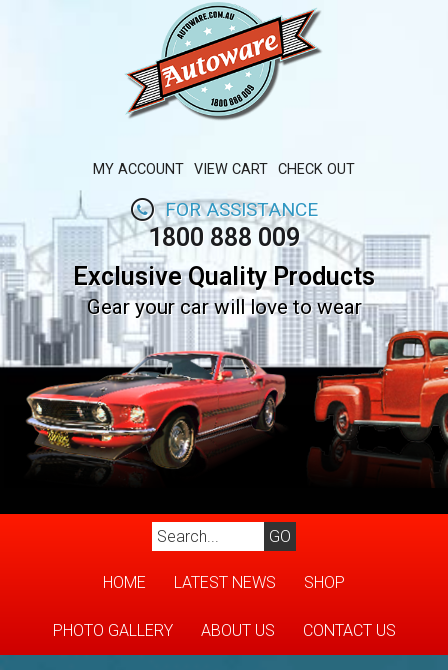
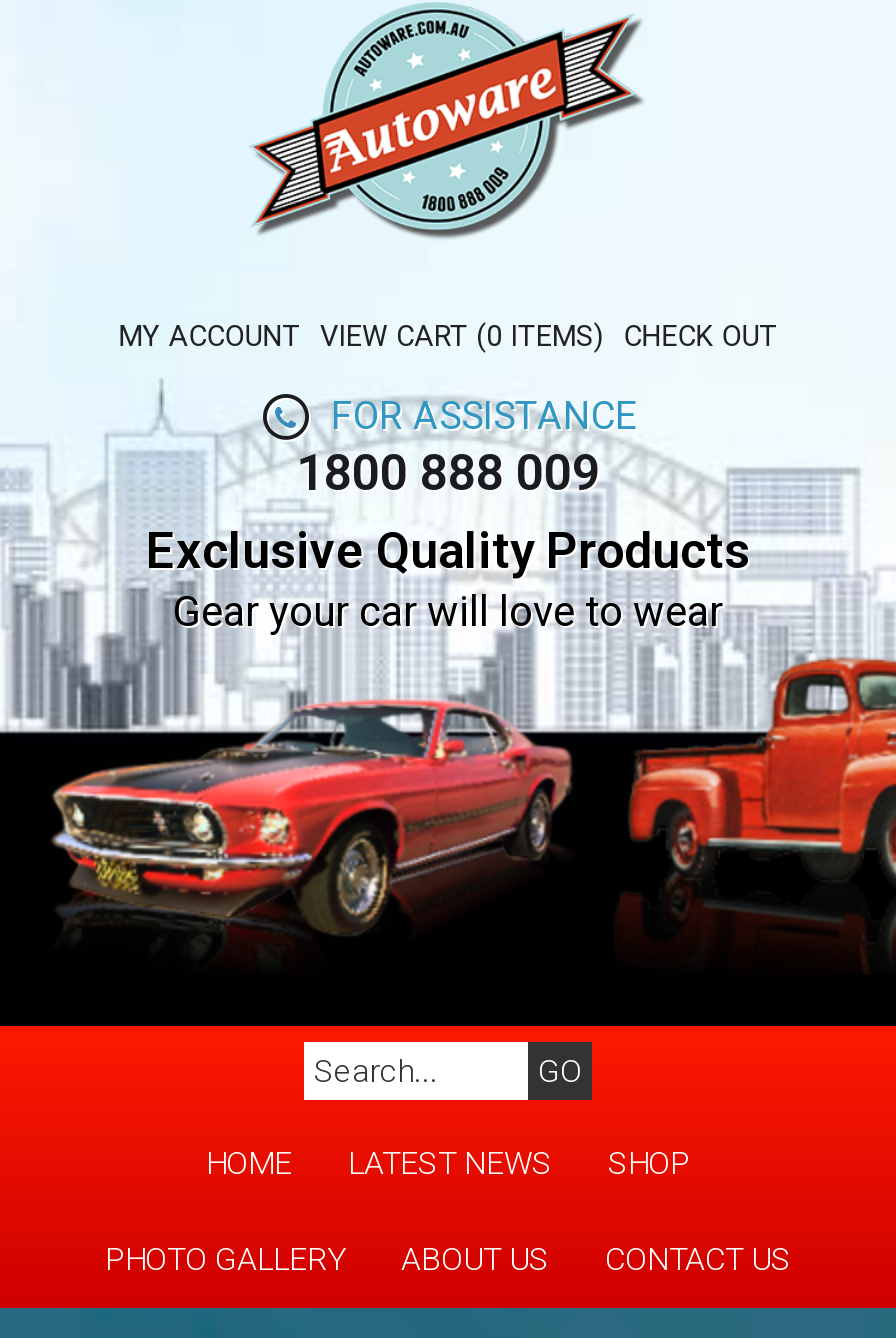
- MY ACCOUNT VIEW CART CHECK OUT
+ MY ACCOUNT VIEW CART (0 ITEMS) CHECK OUT
